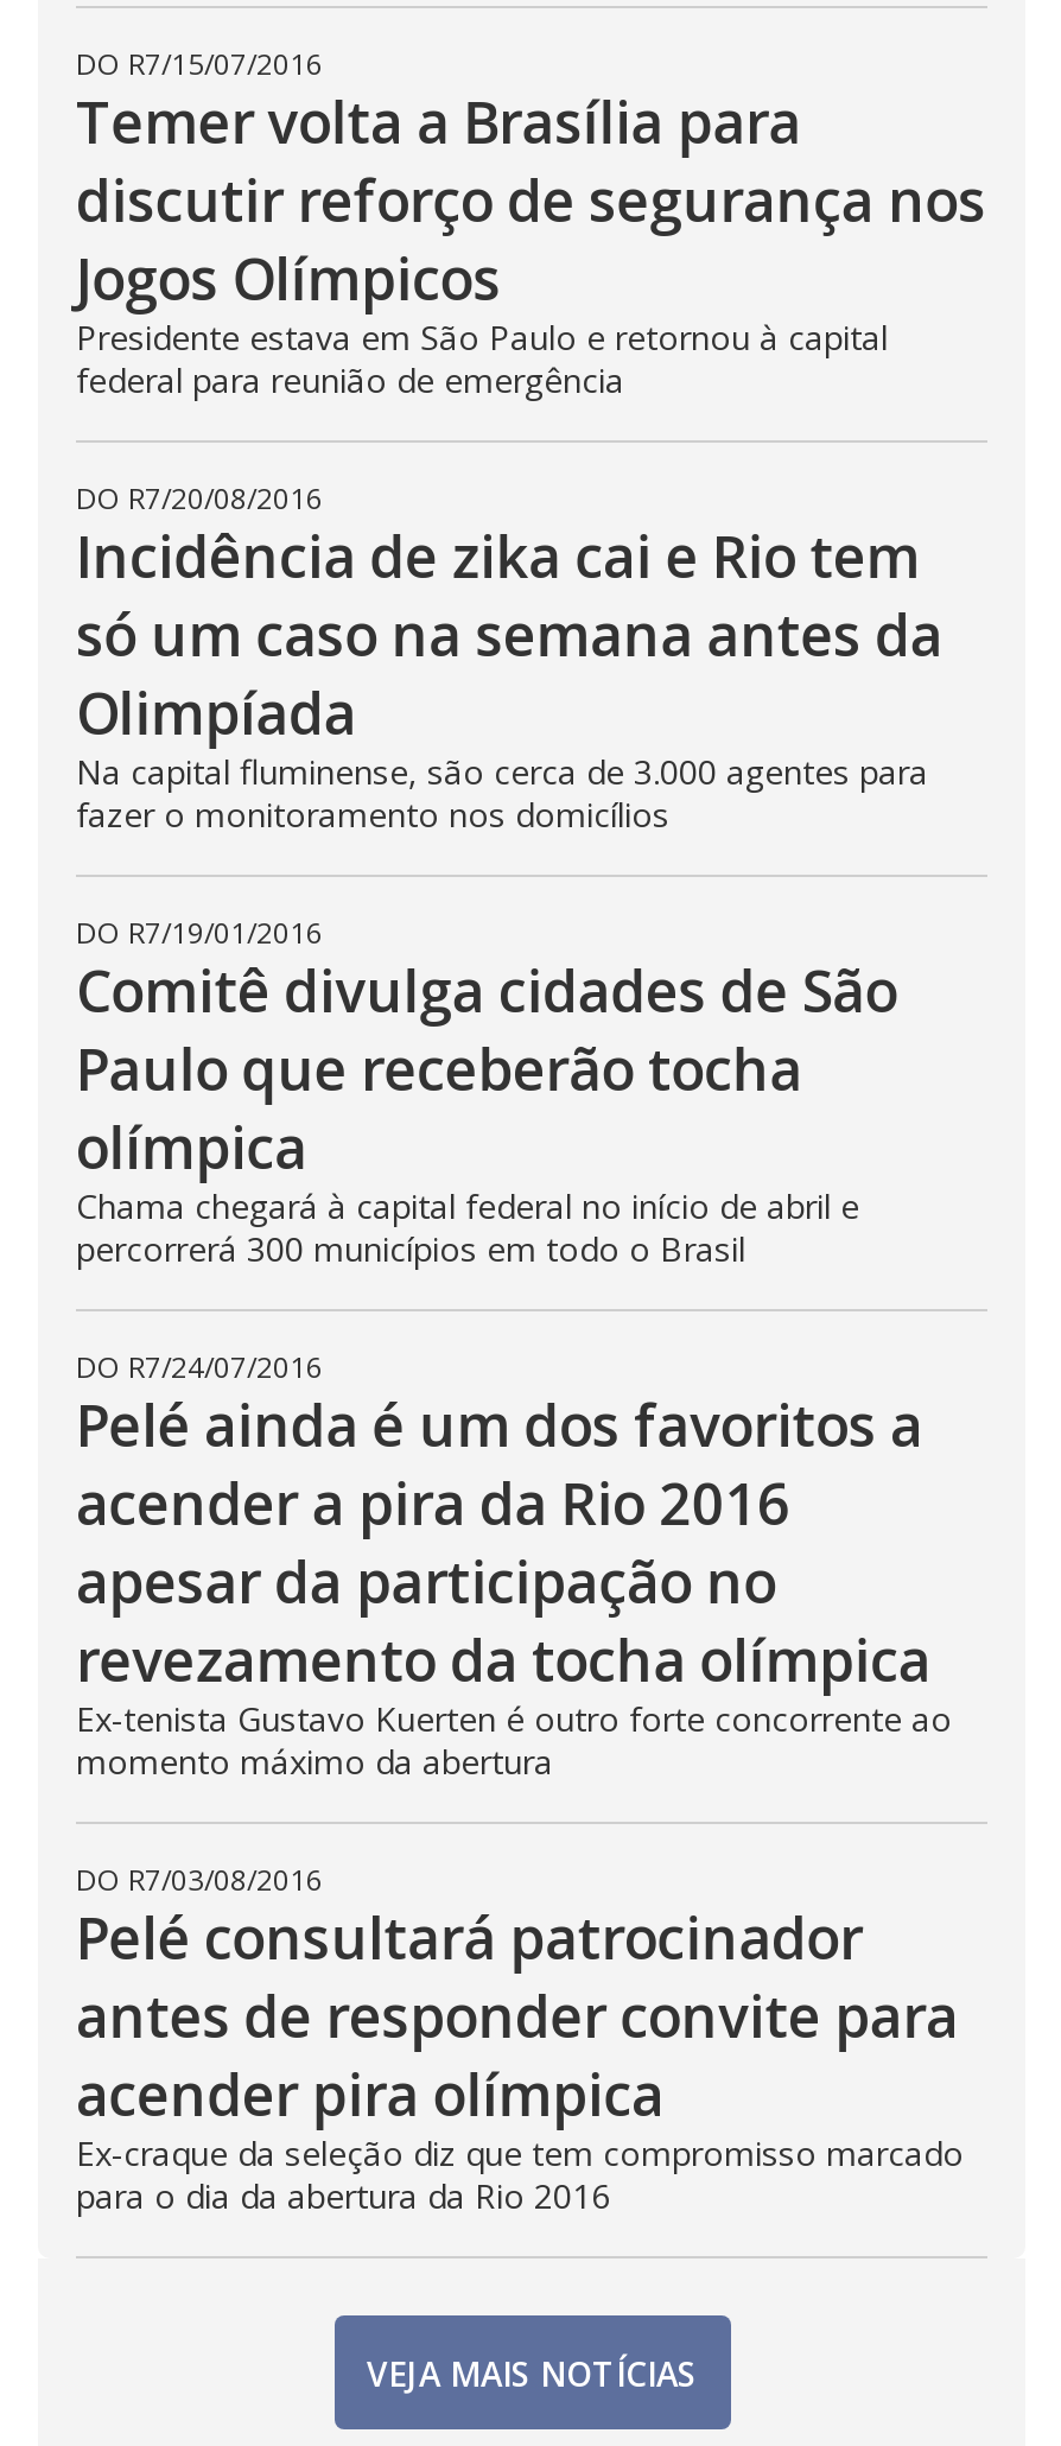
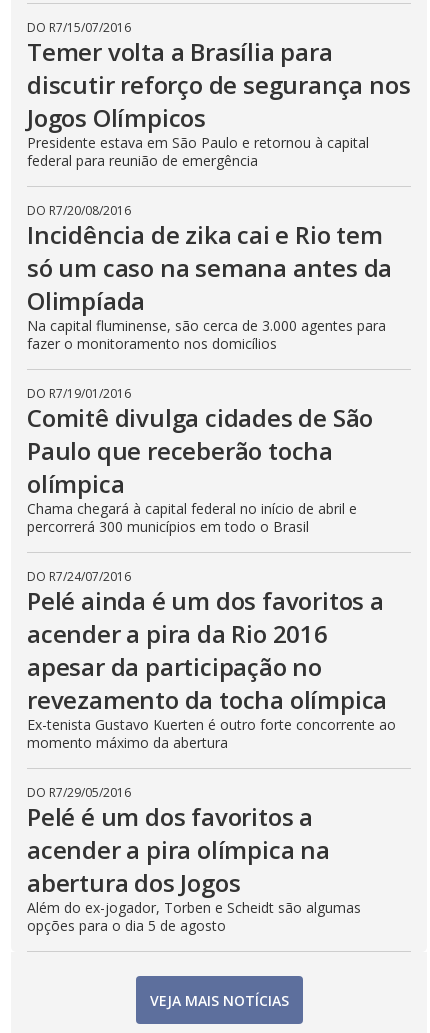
- DO R7/03/08/2016
- Pelé consultará patrocinador
- antes de responder convite para
- acender pira olímpica
- Ex-craque da seleção diz que tem compromisso marcado
- para o dia da abertura da Rio 2016
+ DO R7/29/05/2016
+ Pelé é um dos favoritos a
+ acender a pira olímpica na
+ abertura dos Jogos
+ Além do ex-jogador, Torben e Scheidt são algumas
+ opções para o dia 5 de agosto
